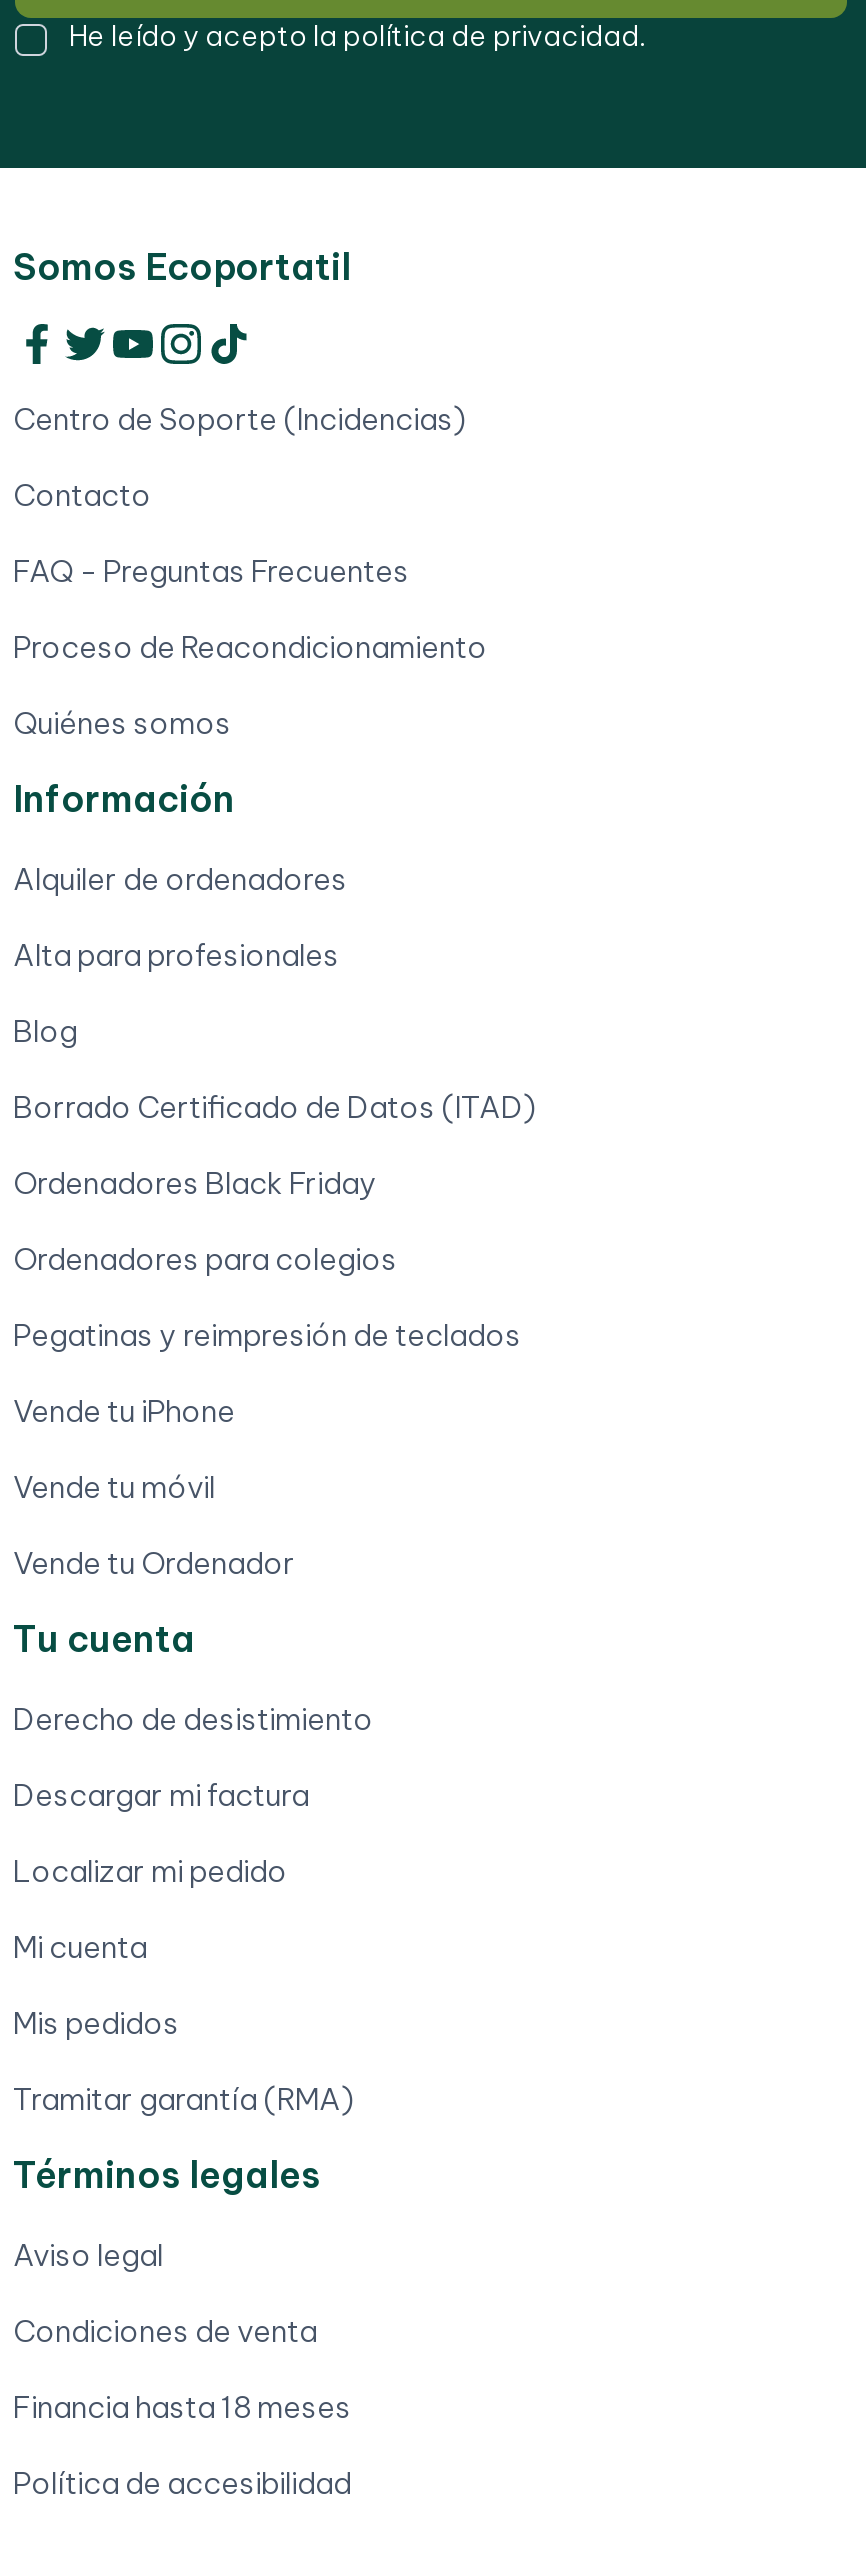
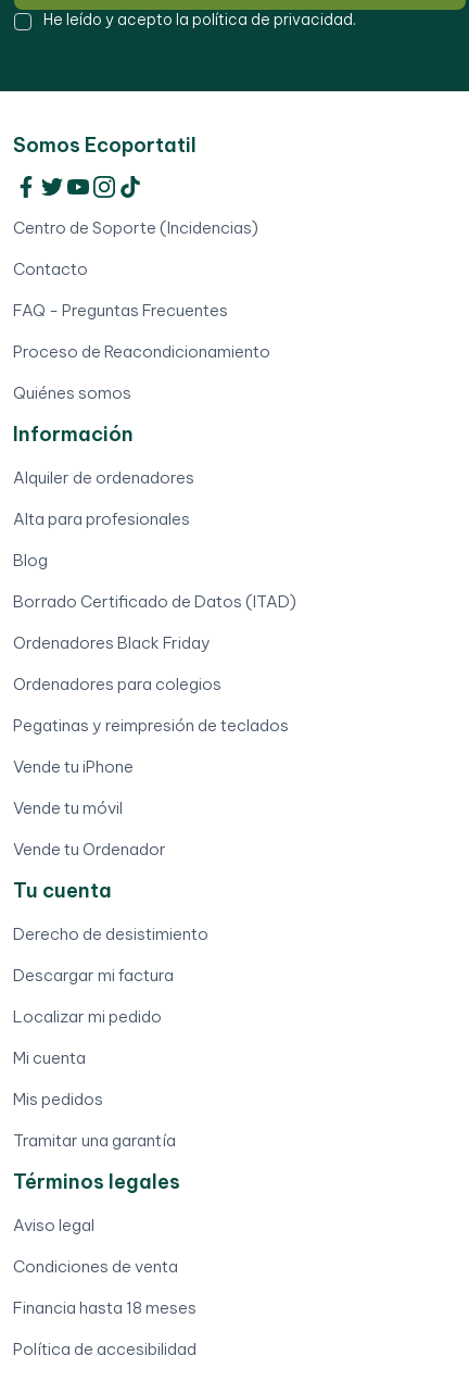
- Tramitar garantía (RMA)
+ Tramitar una garantía
